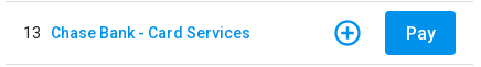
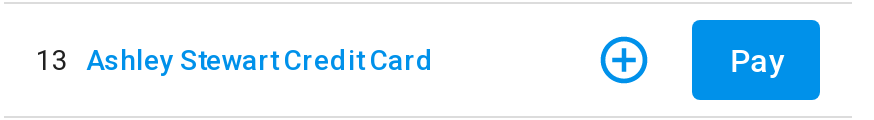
- 13 Chase Bank - Card Services
+ 13 Ashley Stewart Credit Card
